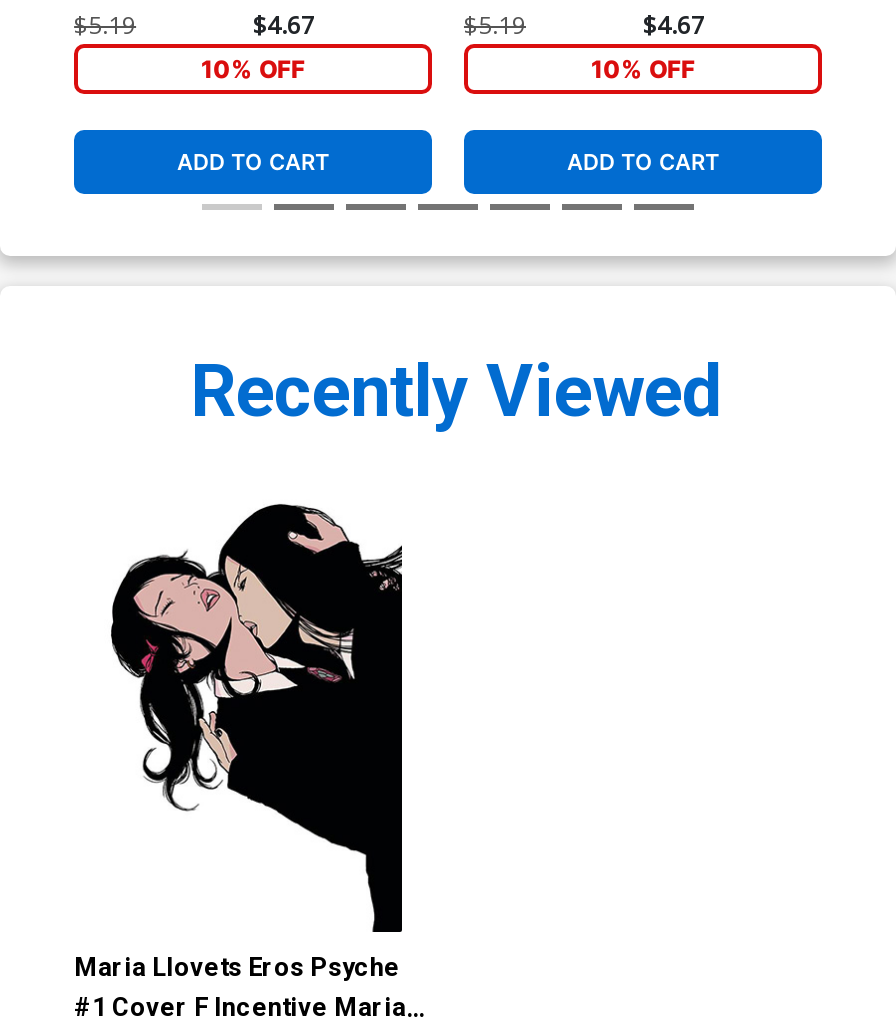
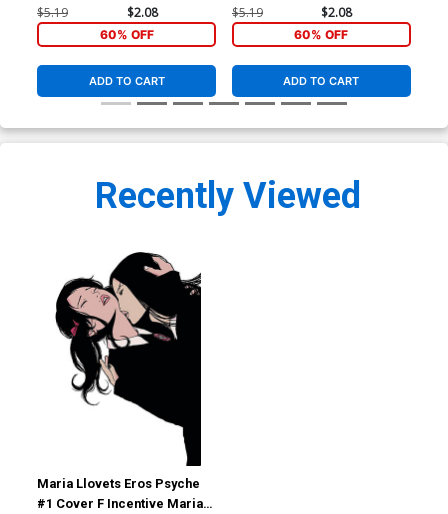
- $4.67
+ $2.08

- $4.67
+ $2.08

- 10% OFF
+ 60% OFF

- 10% OFF
+ 60% OFF
